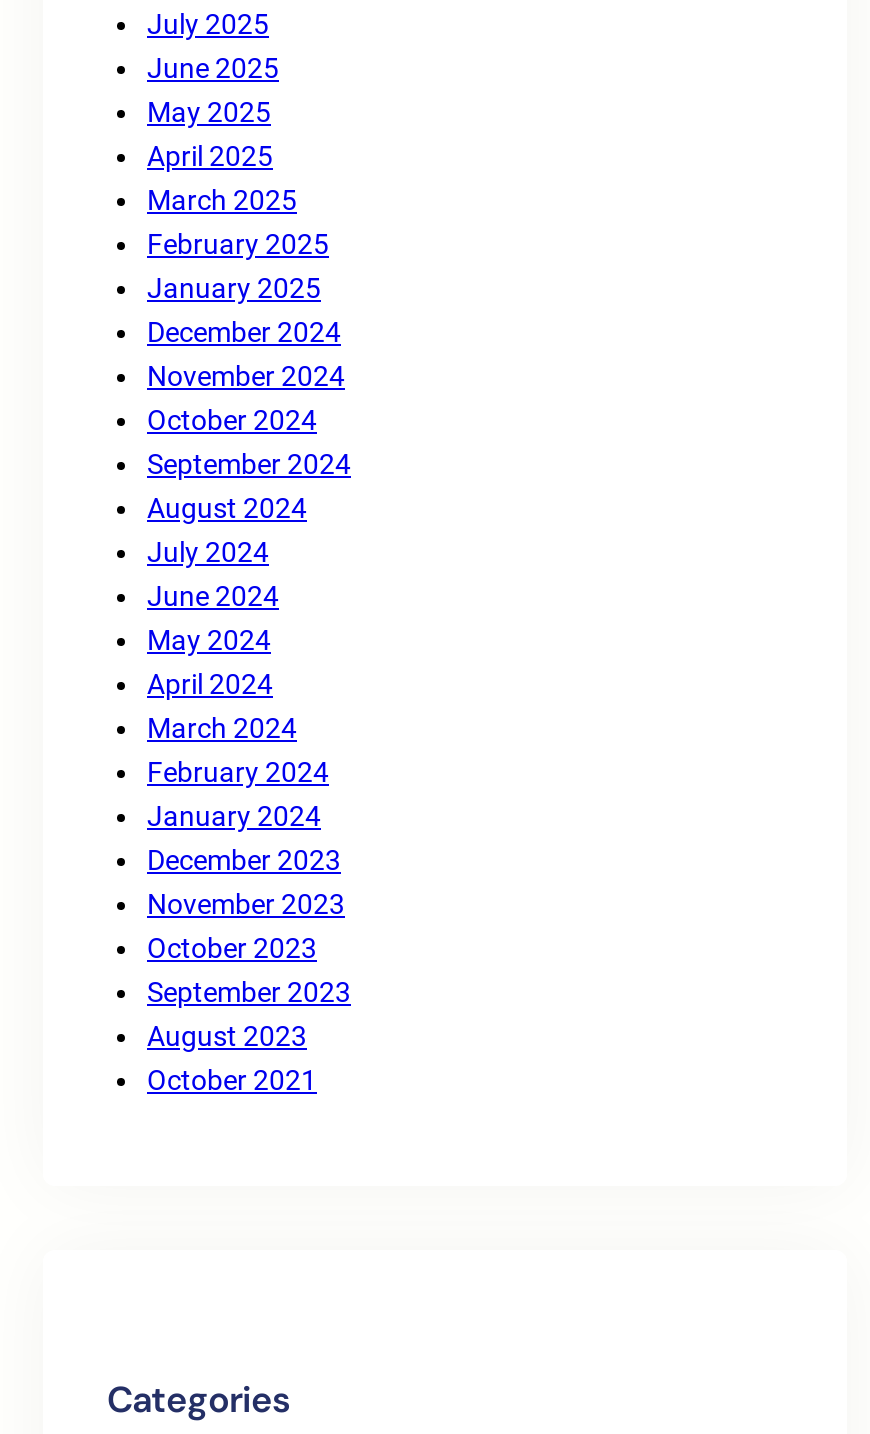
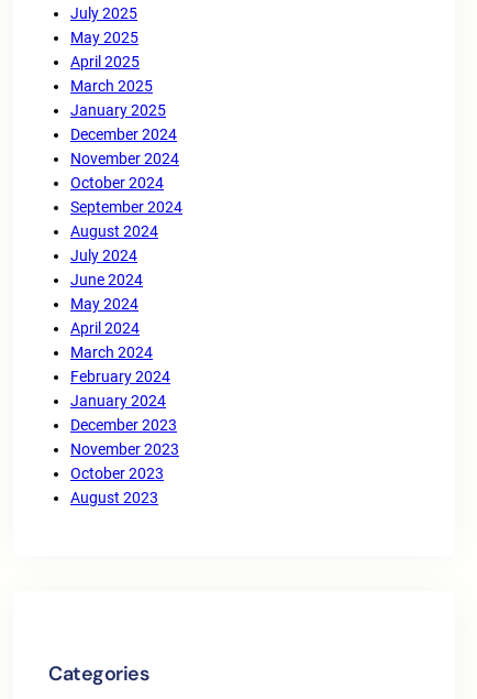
- June 2025

- February 2025

- September 2023

- October 2021
